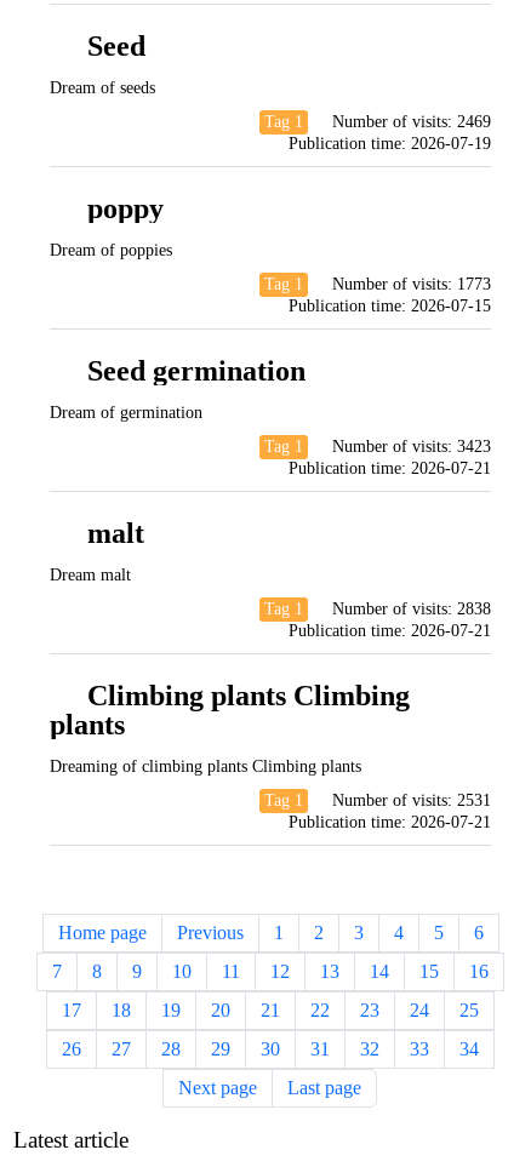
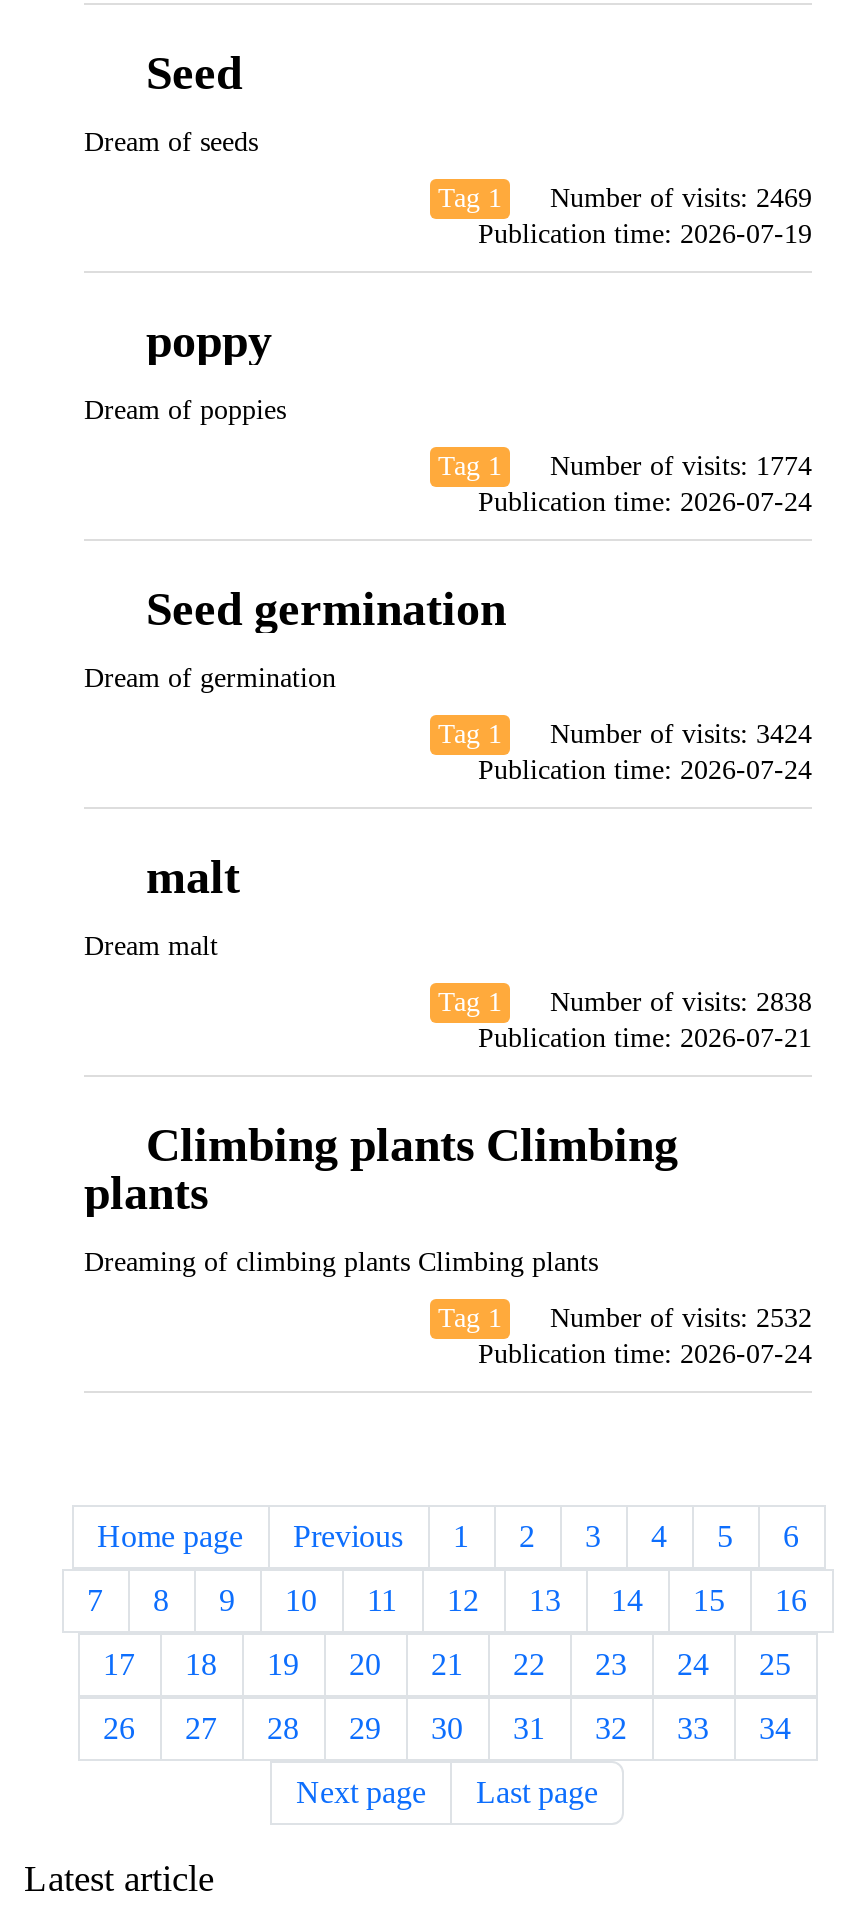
- Number of visits: 1773
+ Number of visits: 1774

- Publication time: 2026-07-15
+ Publication time: 2026-07-24

- Number of visits: 3423
+ Number of visits: 3424

- Publication time: 2026-07-21
+ Publication time: 2026-07-24

- Number of visits: 2531
+ Number of visits: 2532

- Publication time: 2026-07-21
+ Publication time: 2026-07-24
